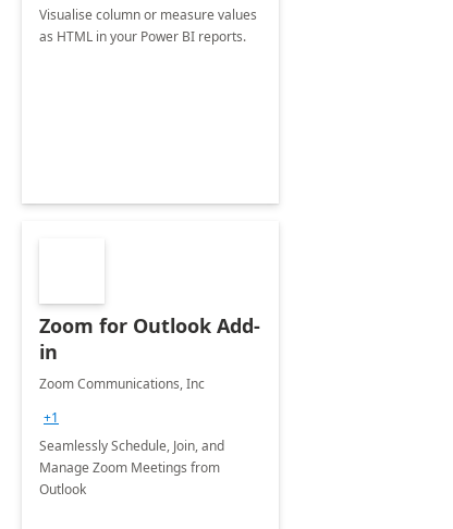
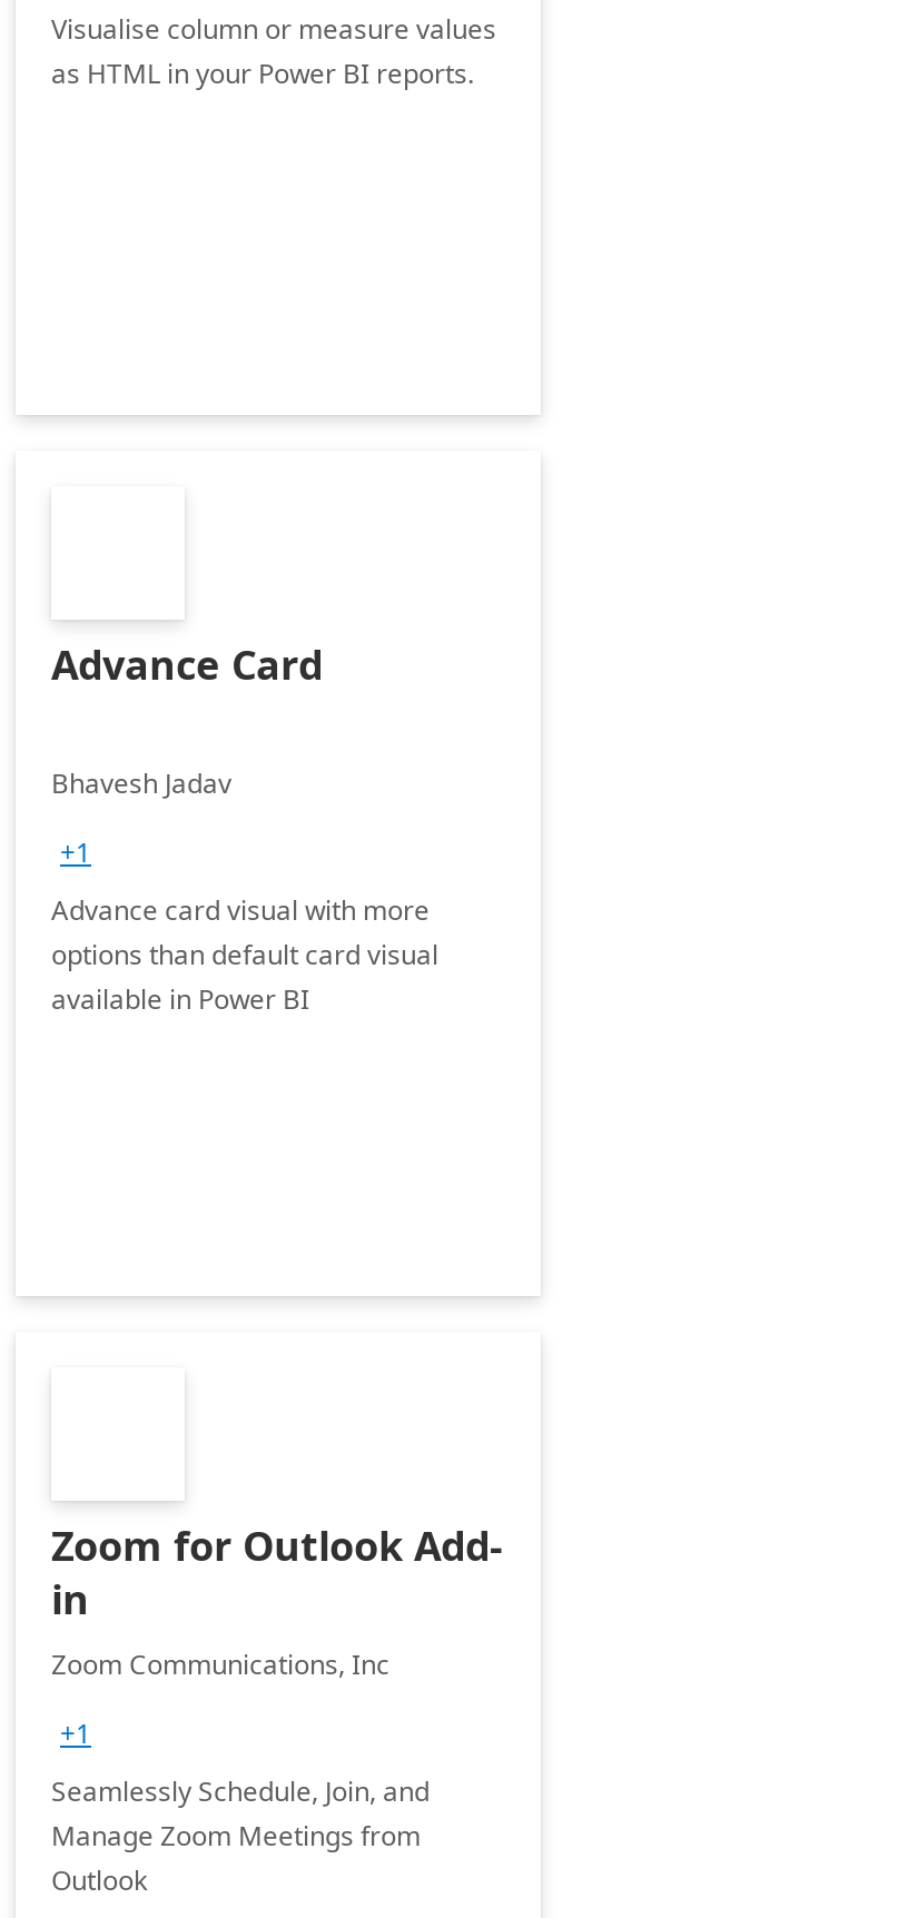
+ Advance Card
+ Bhavesh Jadav
+ +1
+ Advance card visual with more
+ options than default card visual
+ available in Power BI
